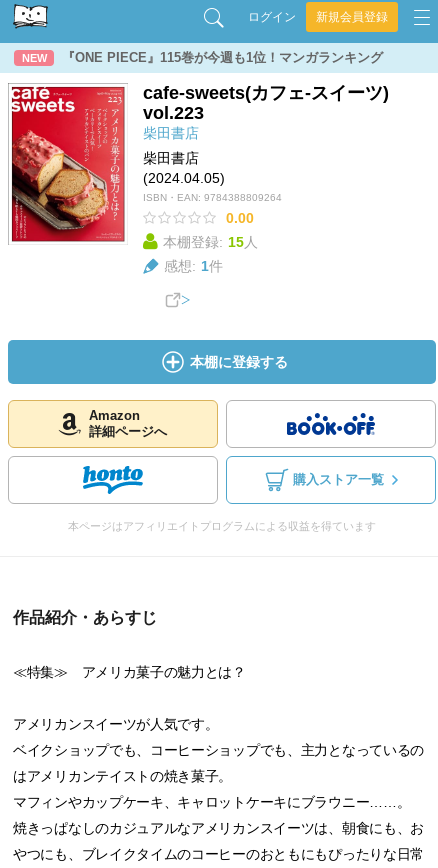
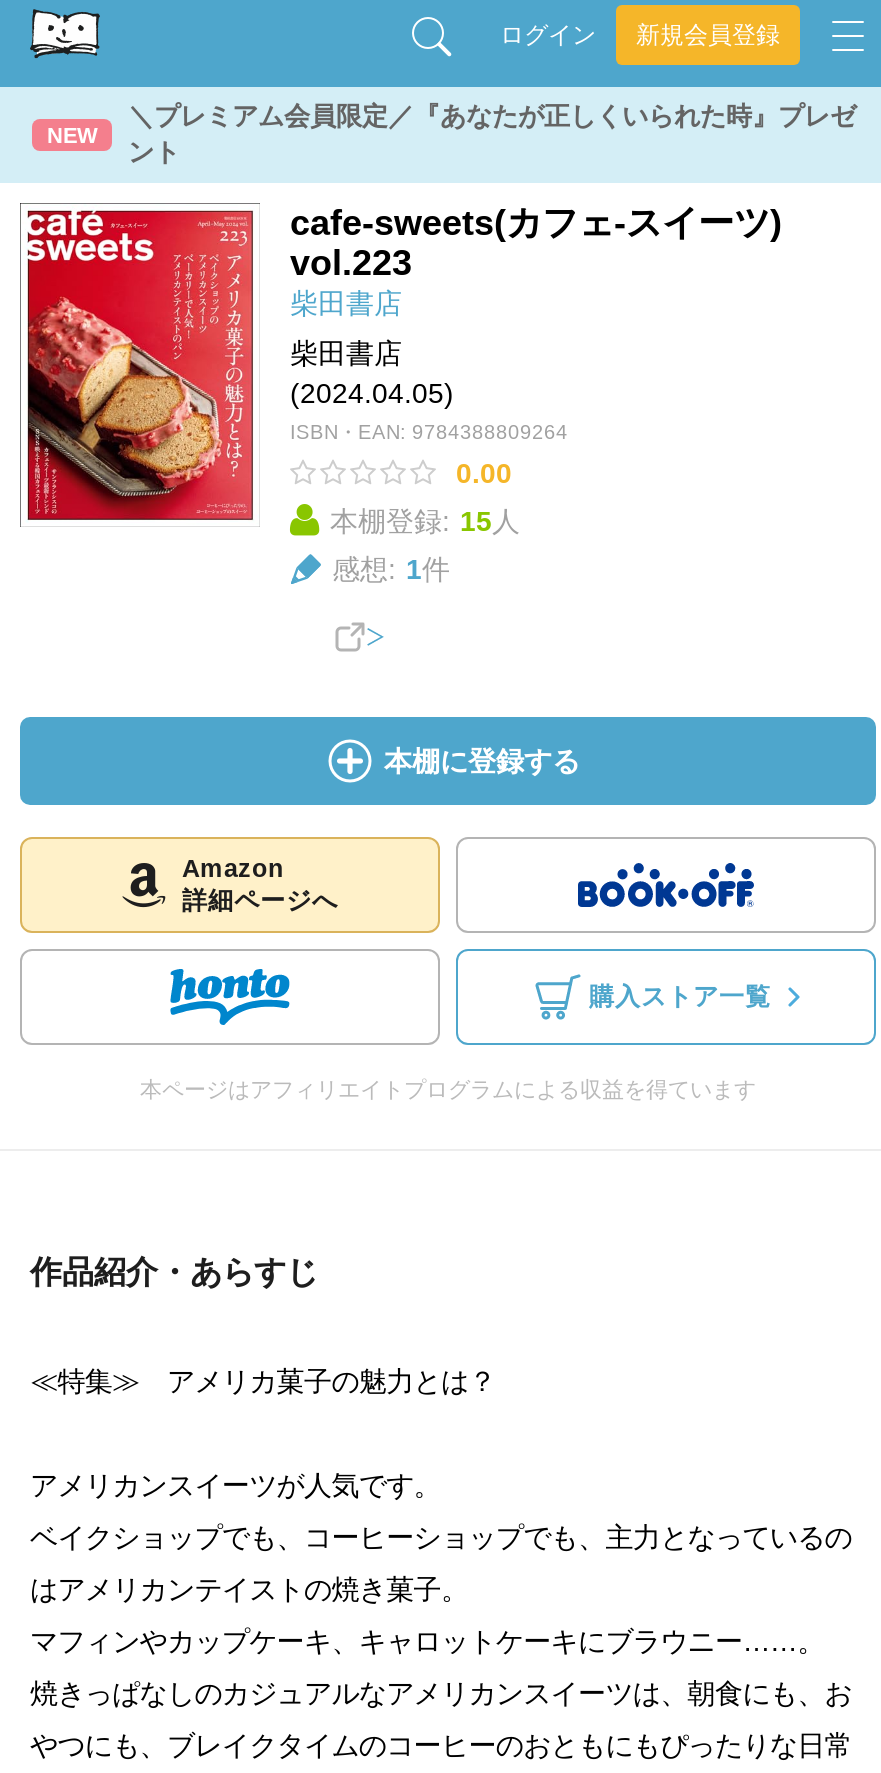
- 『ONE PIECE』115巻が今週も1位！マンガランキング
+ ＼プレミアム会員限定／『あなたが正しくいられた時』プレゼ
+ ント
